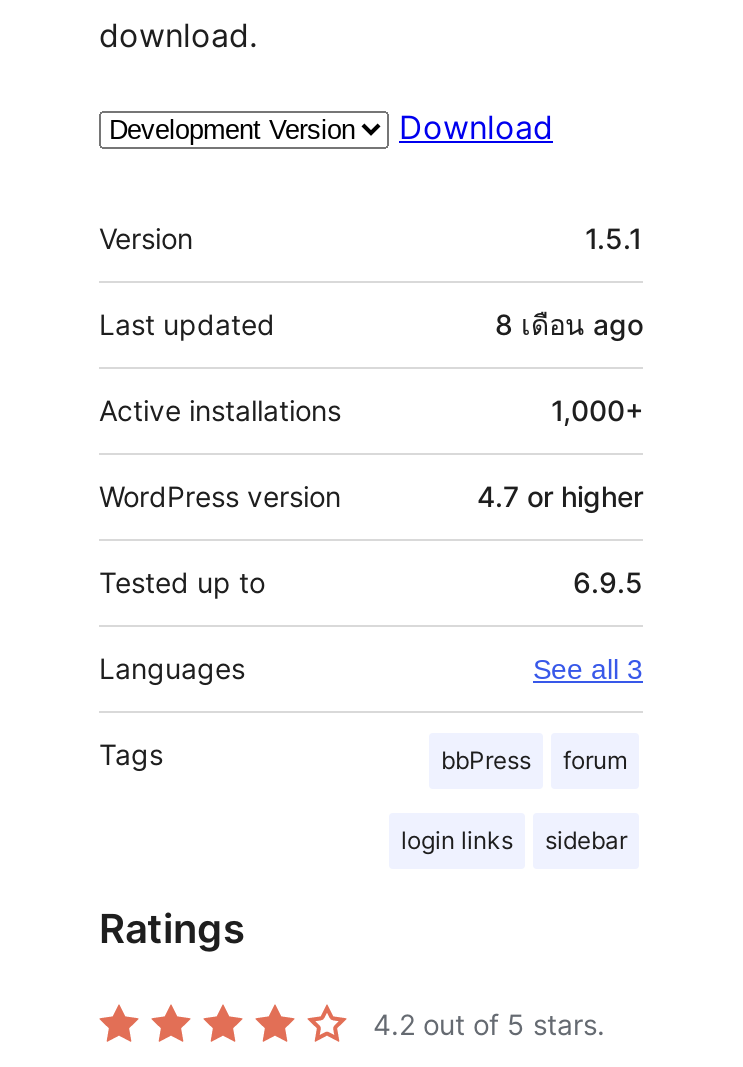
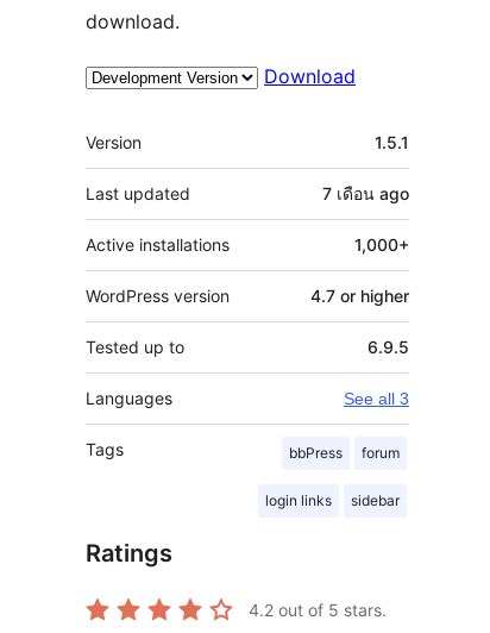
- 8 เดือนago
+ 7 เดือนago
